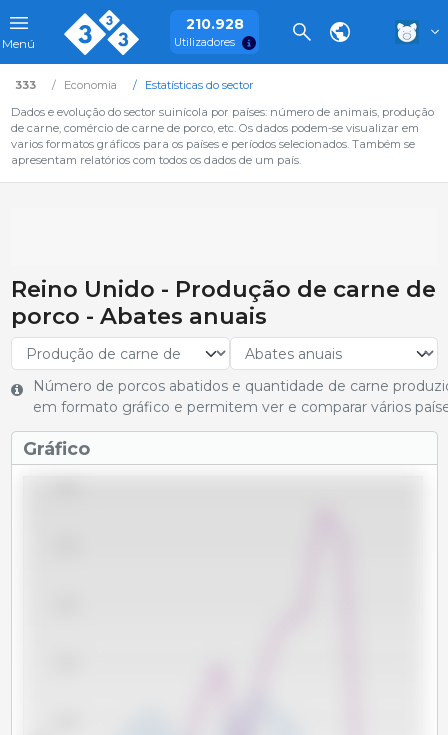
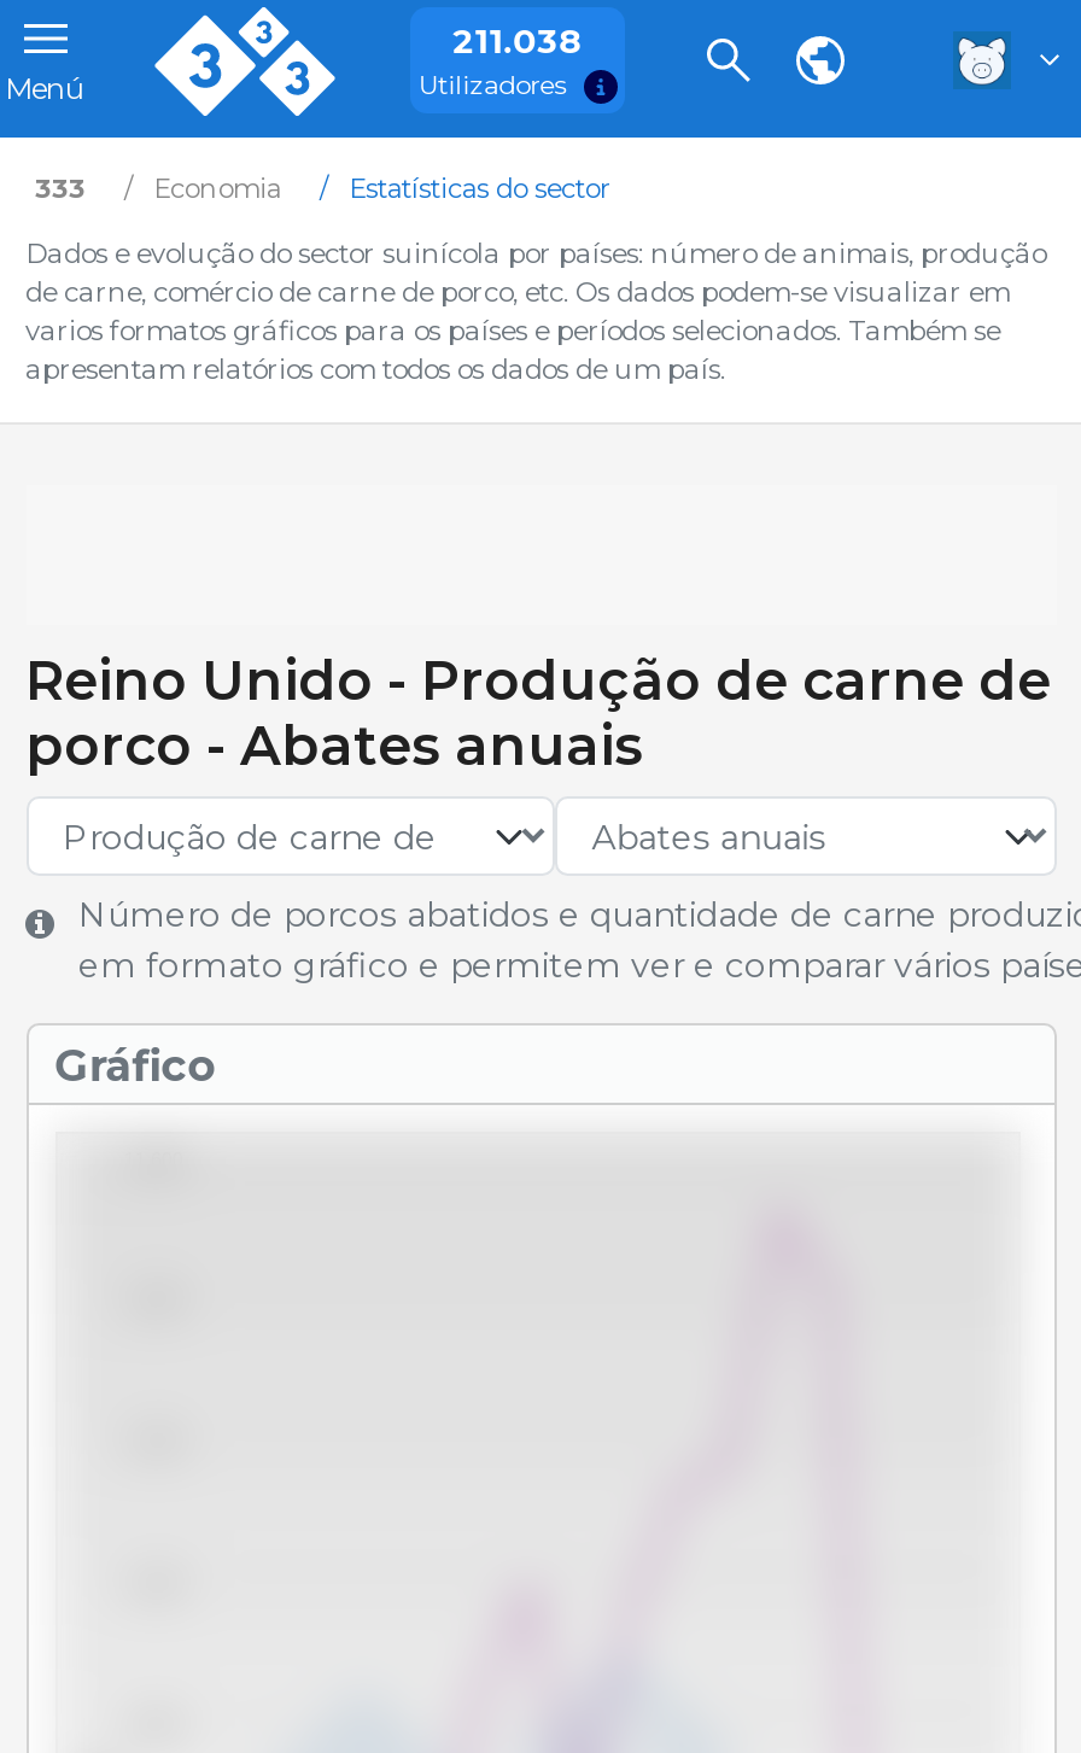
- 210.928
+ 211.038
